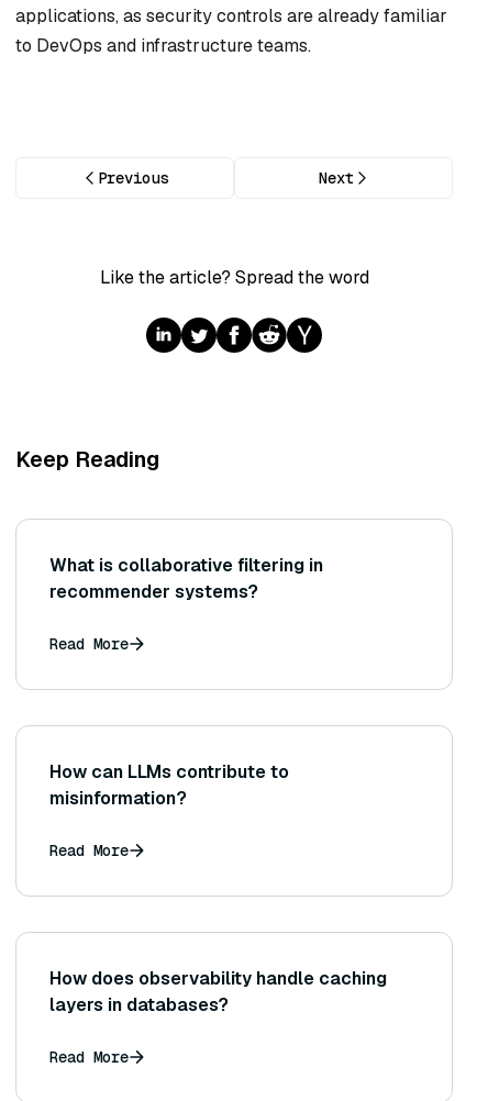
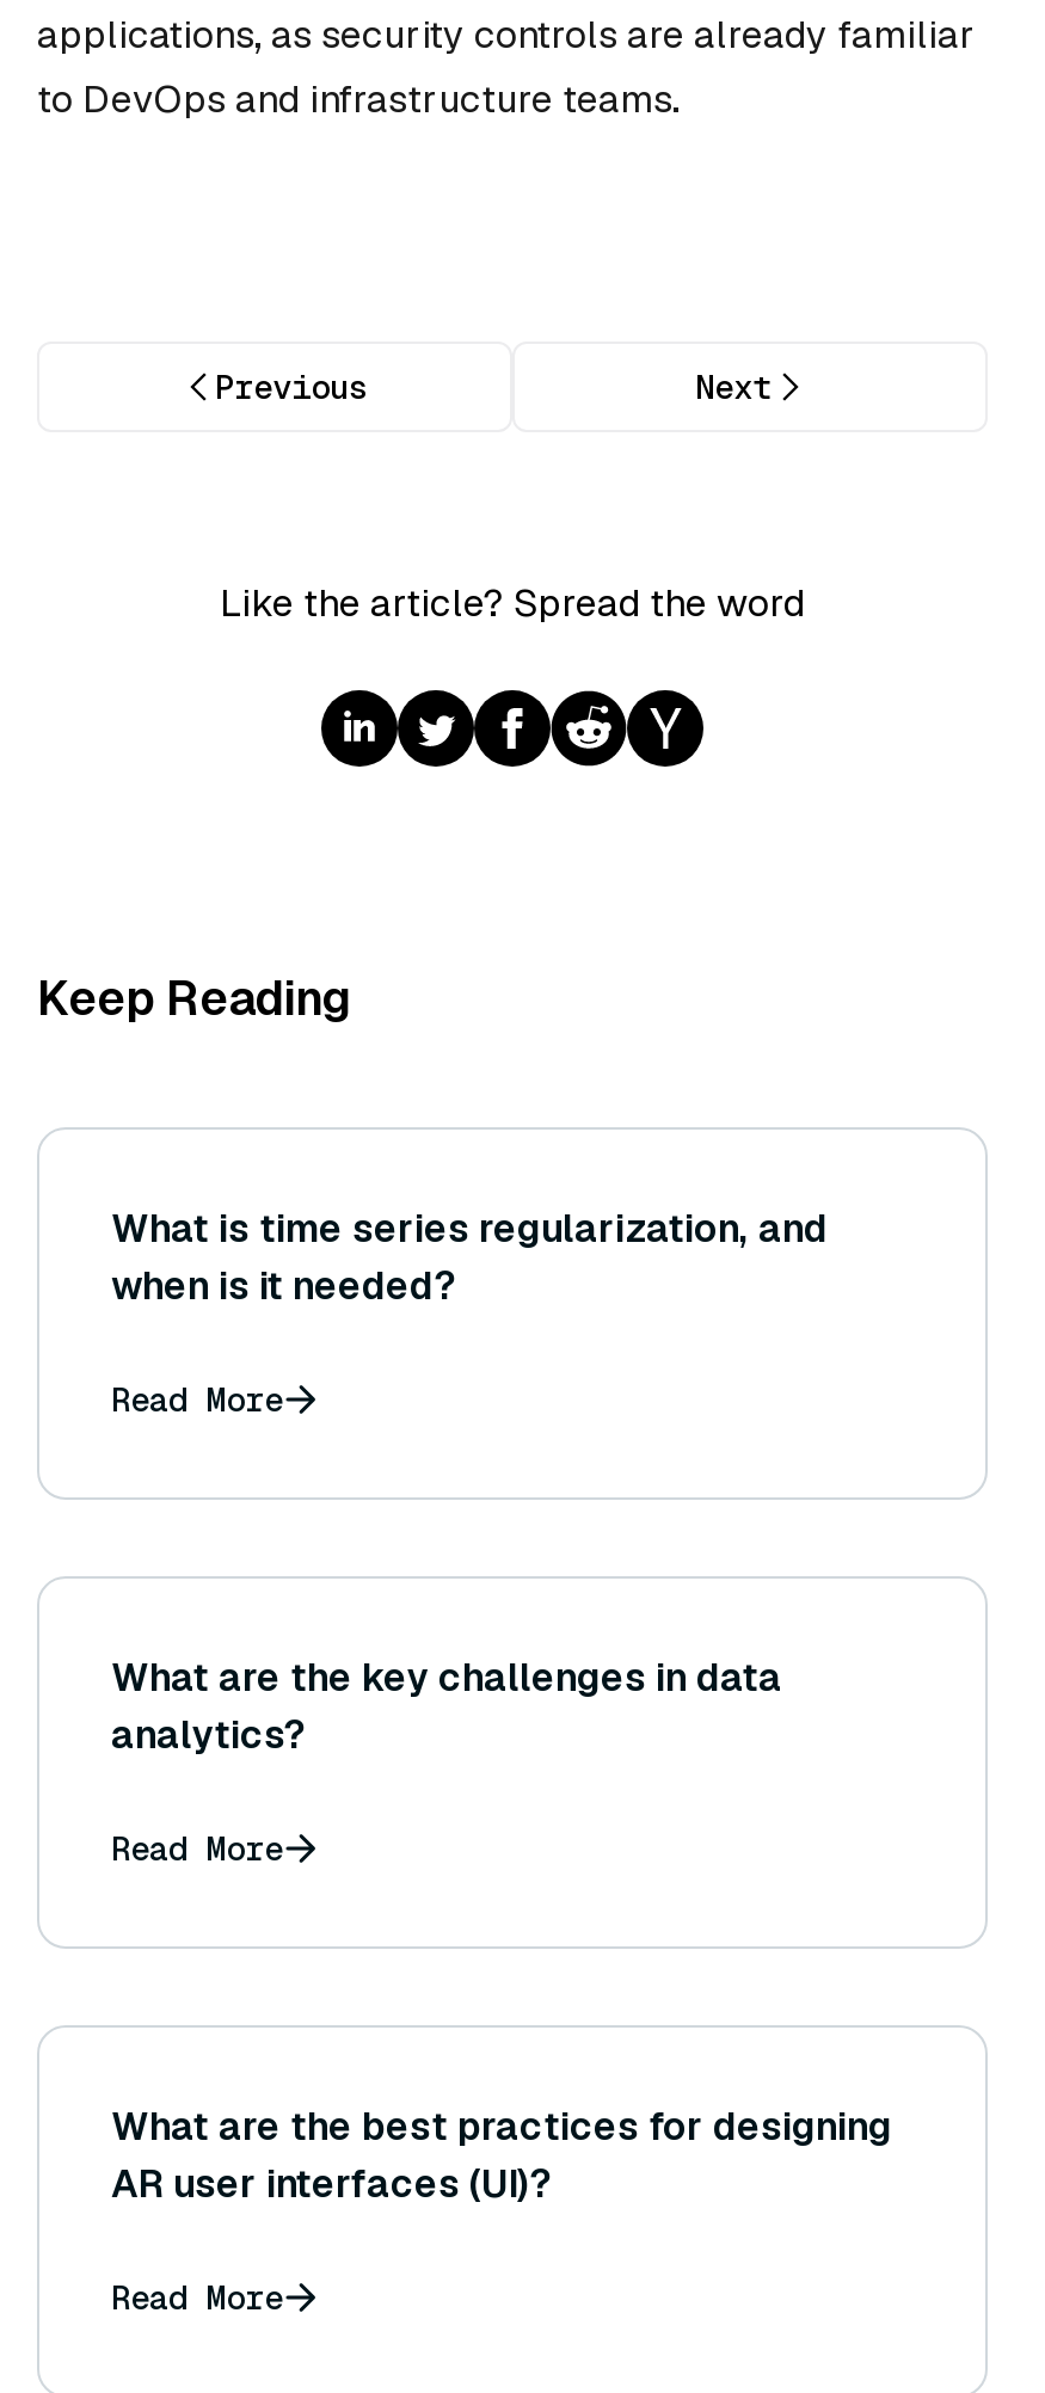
- What is collaborative filtering in
- recommender systems?
+ What is time series regularization, and
+ when is it needed?

- How can LLMs contribute to
- misinformation?
+ What are the key challenges in data
+ analytics?

- How does observability handle caching
- layers in databases?
+ What are the best practices for designing
+ AR user interfaces (UI)?
